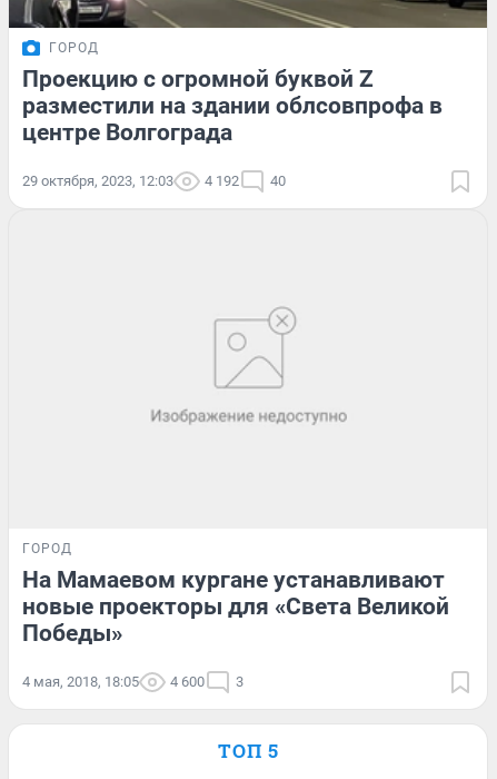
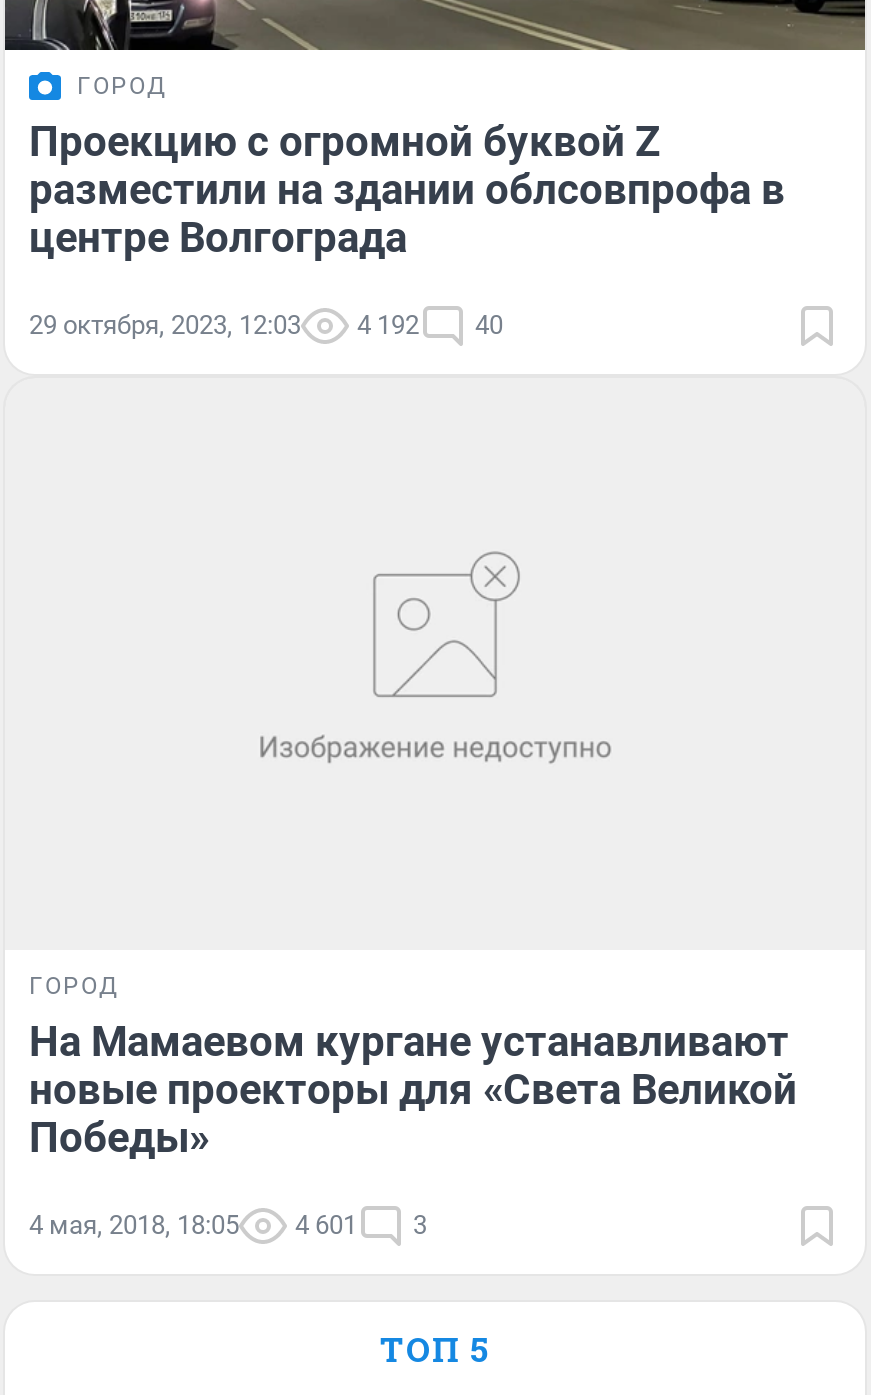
- 4 мая, 2018, 18:05 4 600 3
+ 4 мая, 2018, 18:05 4 601 3
